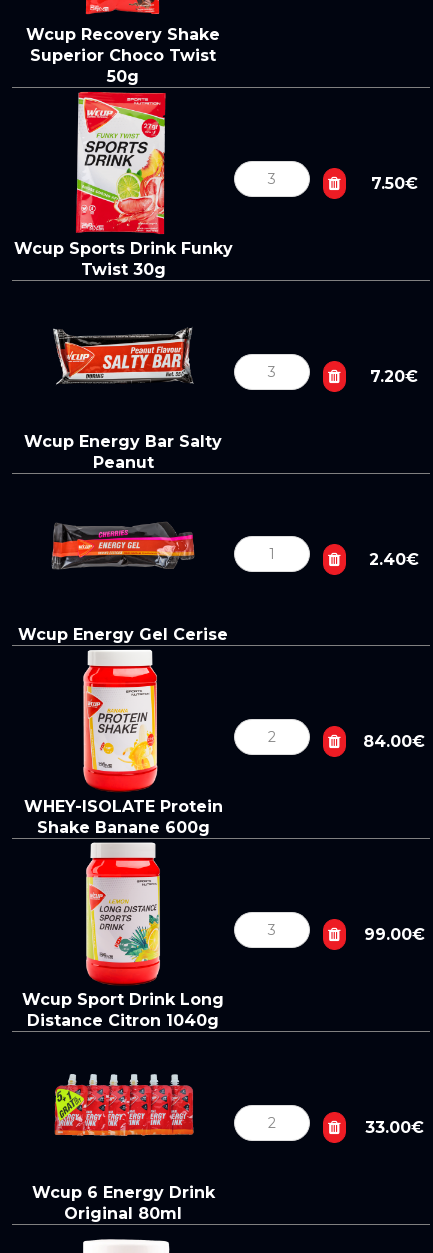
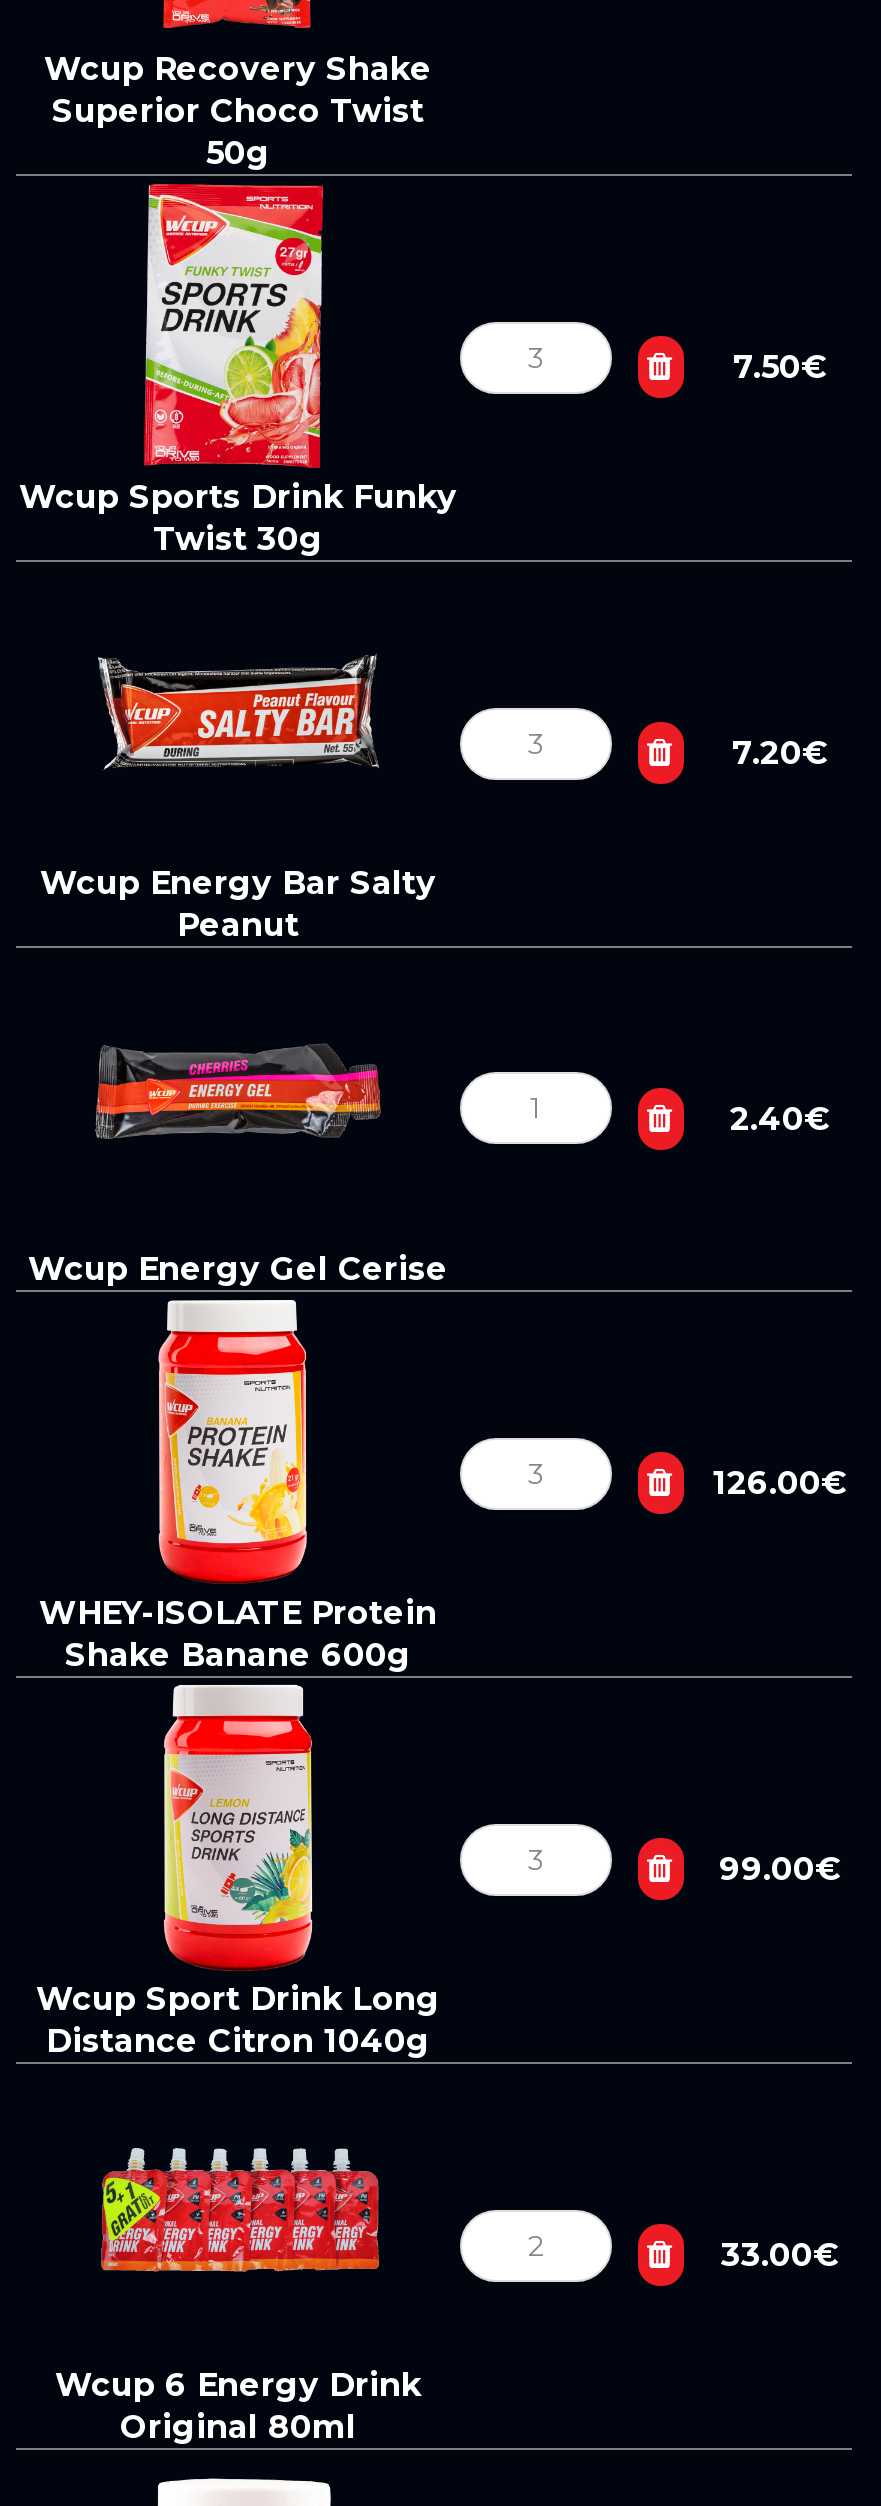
- 84.00€
+ 126.00€
